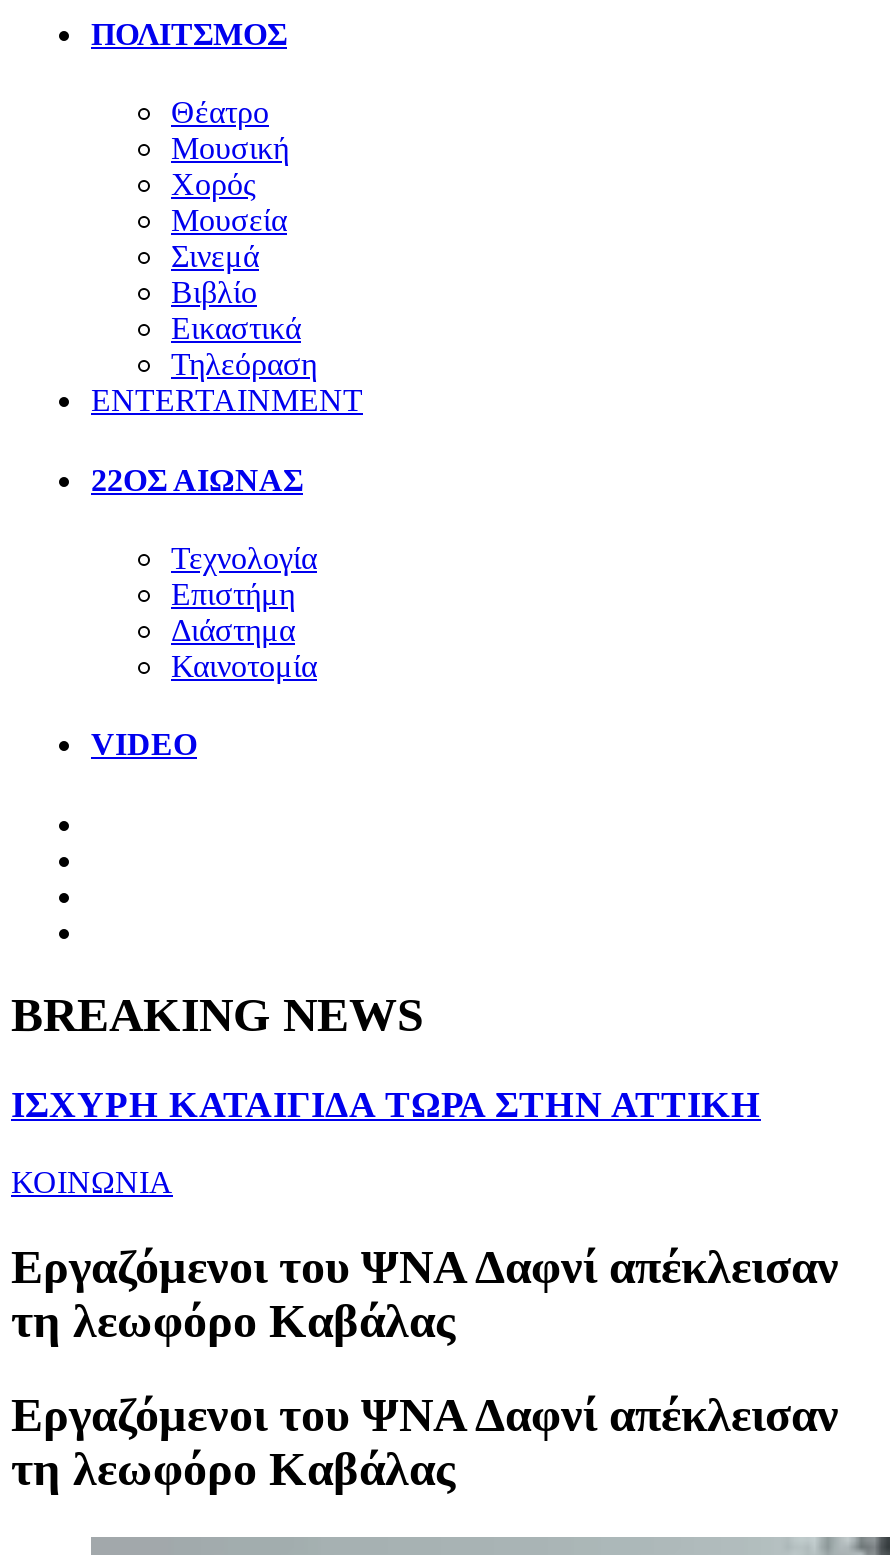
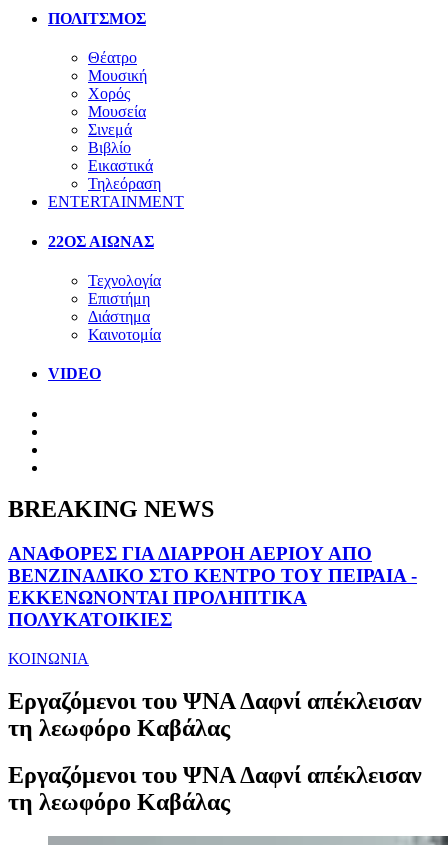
- ΙΣΧΥΡΗ ΚΑΤΑΙΓΙΔΑ ΤΩΡΑ ΣΤΗΝ ΑΤΤΙΚΗ
+ ΑΝΑΦΟΡΕΣ ΓΙΑ ΔΙΑΡΡΟΗ ΑΕΡΙΟΥ ΑΠΟ
+ ΒΕΝΖΙΝΑΔΙΚΟ ΣΤΟ ΚΕΝΤΡΟ ΤΟΥ ΠΕΙΡΑΙΑ -
+ ΕΚΚΕΝΩΝΟΝΤΑΙ ΠΡΟΛΗΠΤΙΚΑ
+ ΠΟΛΥΚΑΤΟΙΚΙΕΣ
